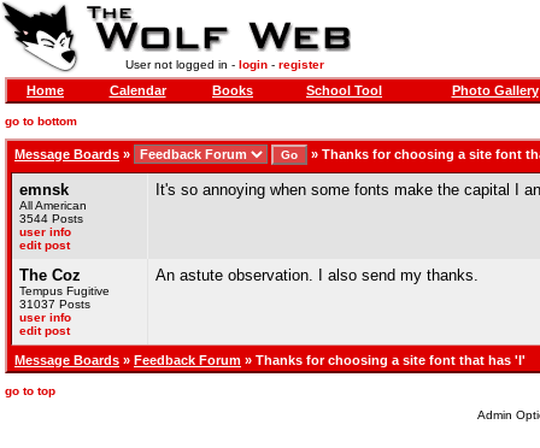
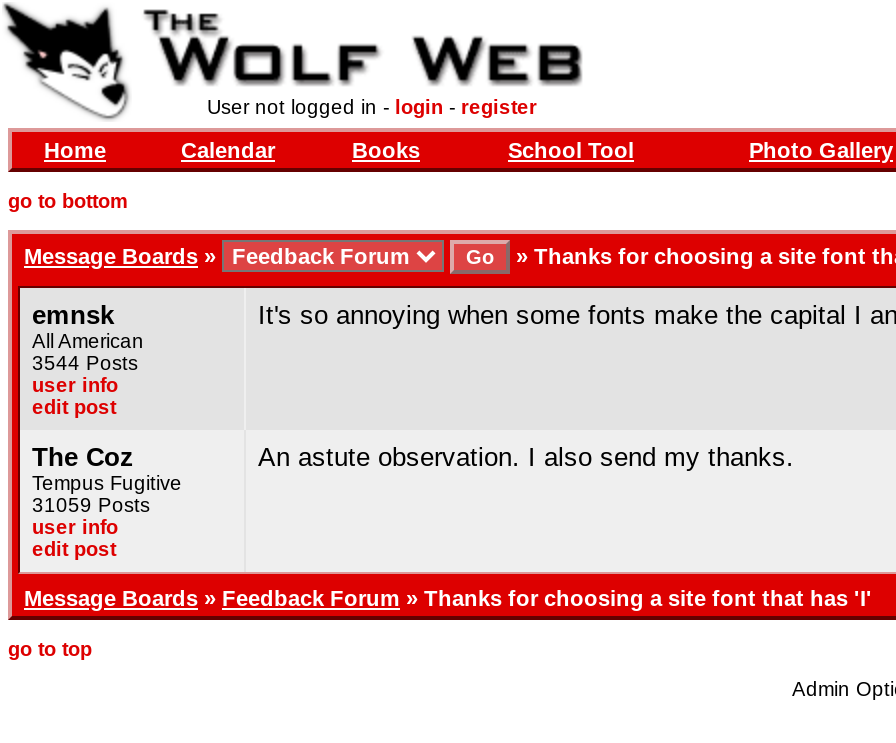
- 31037 Posts
+ 31059 Posts
